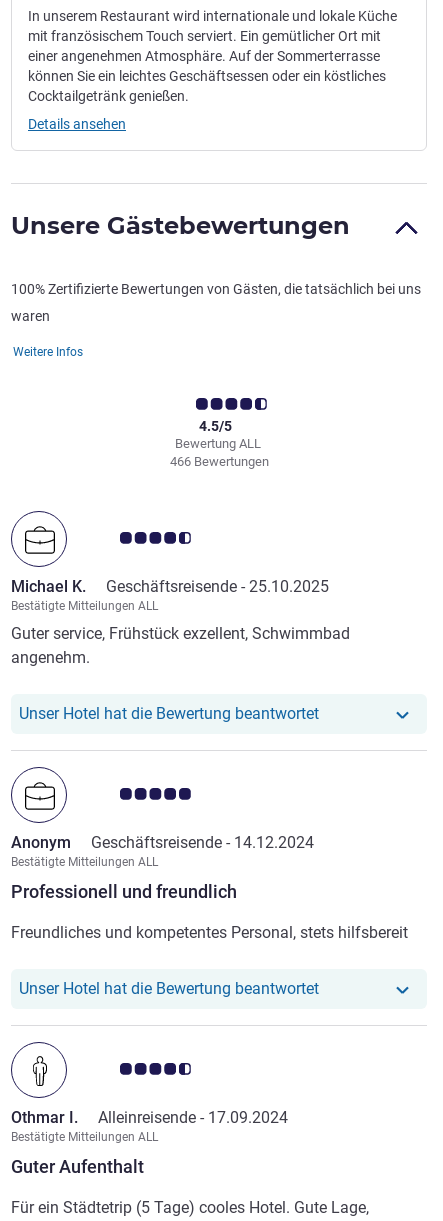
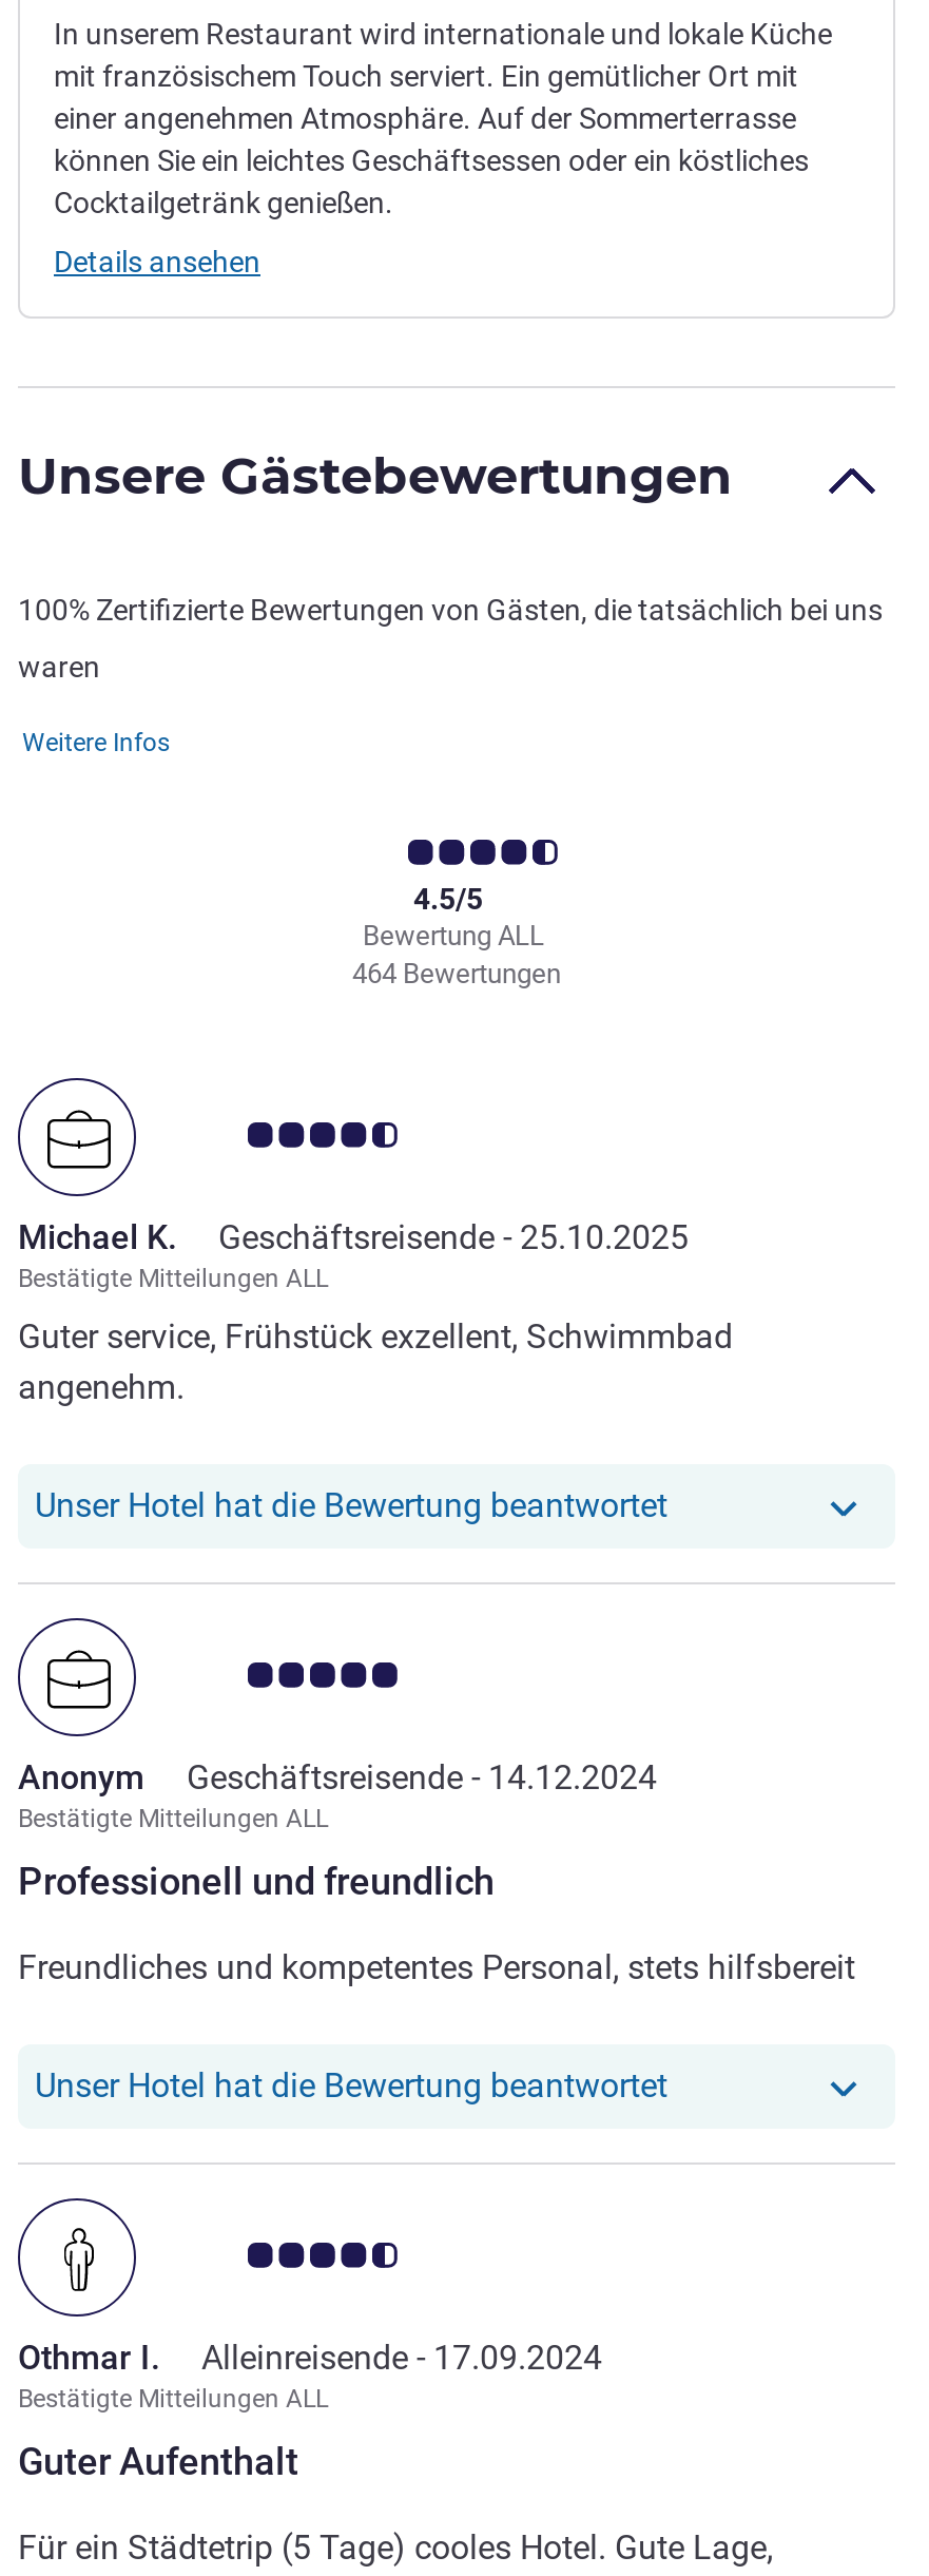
- 466 Bewertungen
+ 464 Bewertungen
